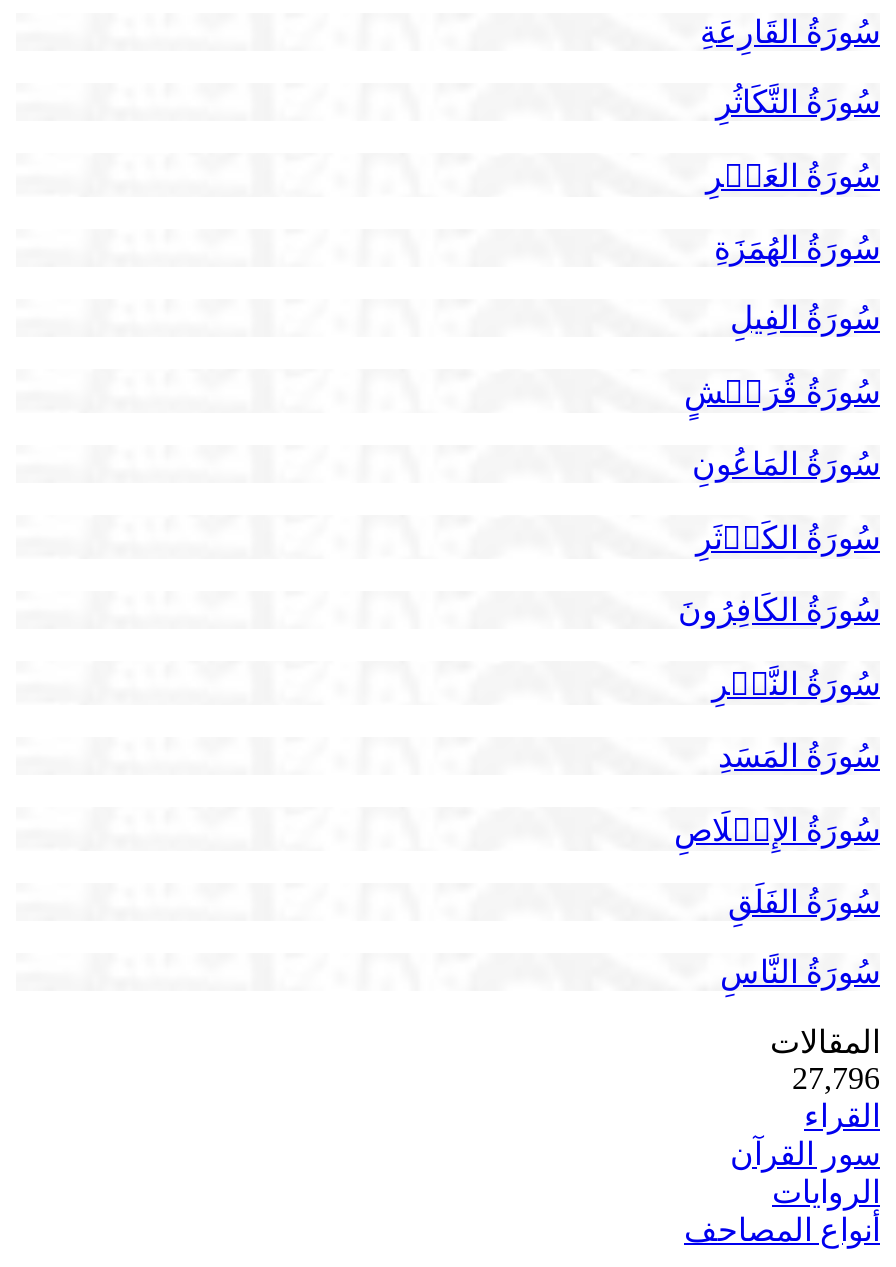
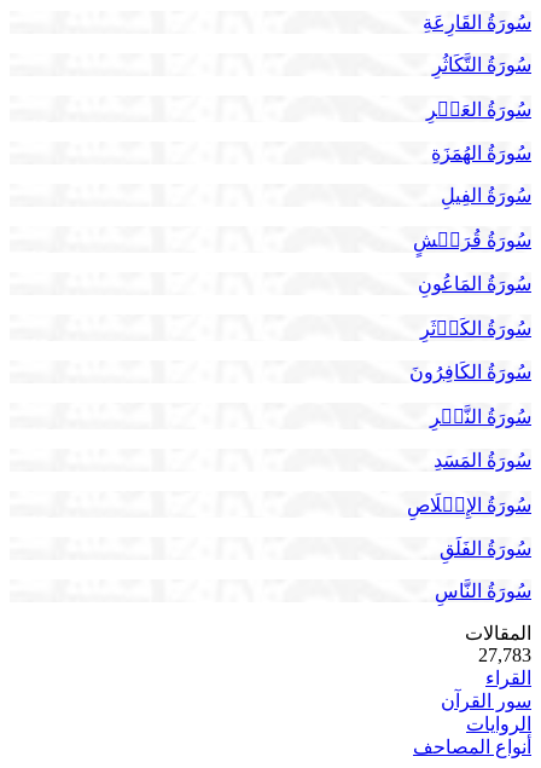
- 27,796
+ 27,783
